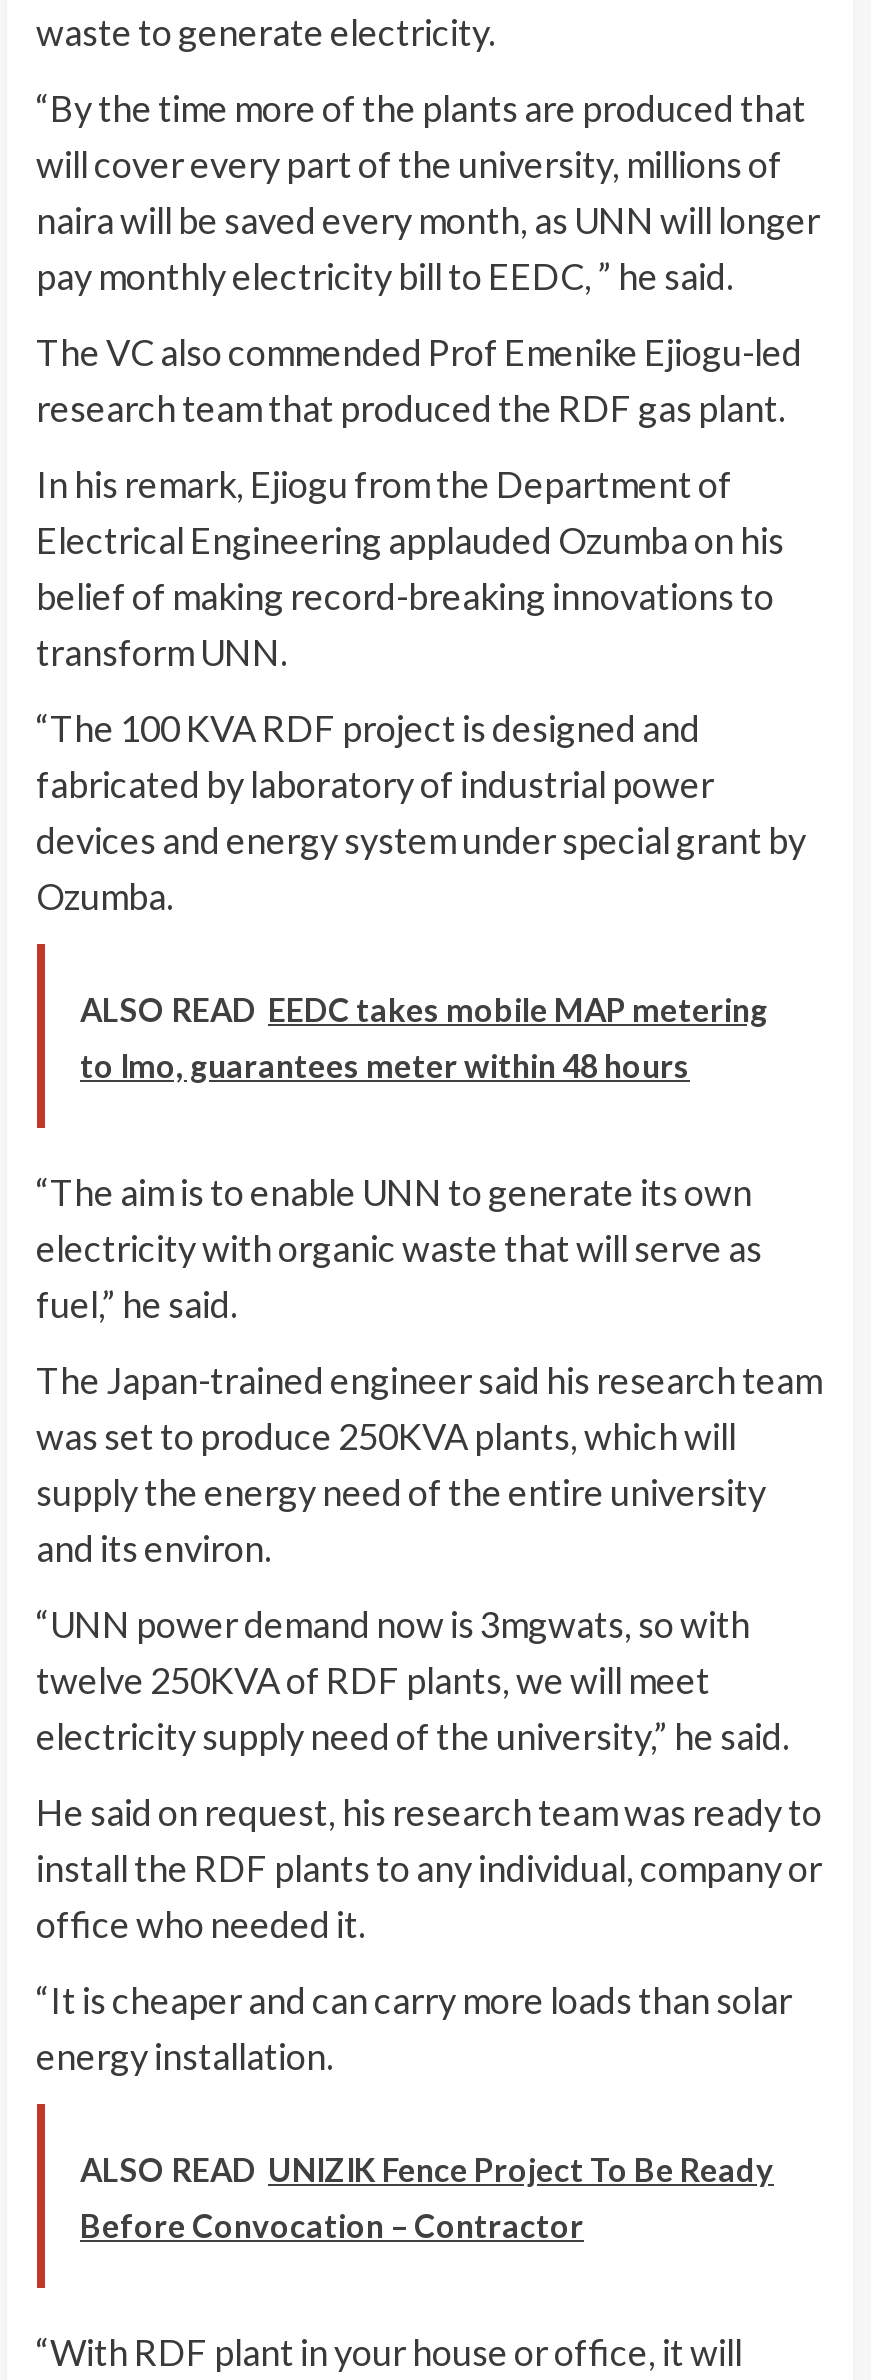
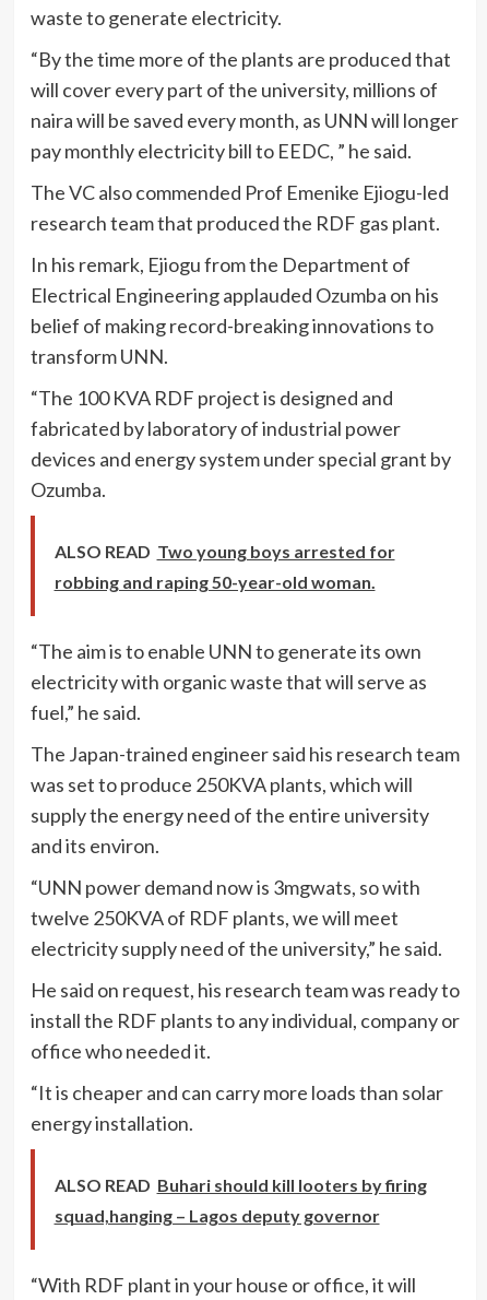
- ALSO READ EEDC takes mobile MAP metering
+ ALSO READ Two young boys arrested for

- to Imo, guarantees meter within 48 hours
+ robbing and raping 50-year-old woman.

- ALSO READ UNIZIK Fence Project To Be Ready
+ ALSO READ Buhari should kill looters by firing

- Before Convocation – Contractor
+ squad,hanging – Lagos deputy governor
